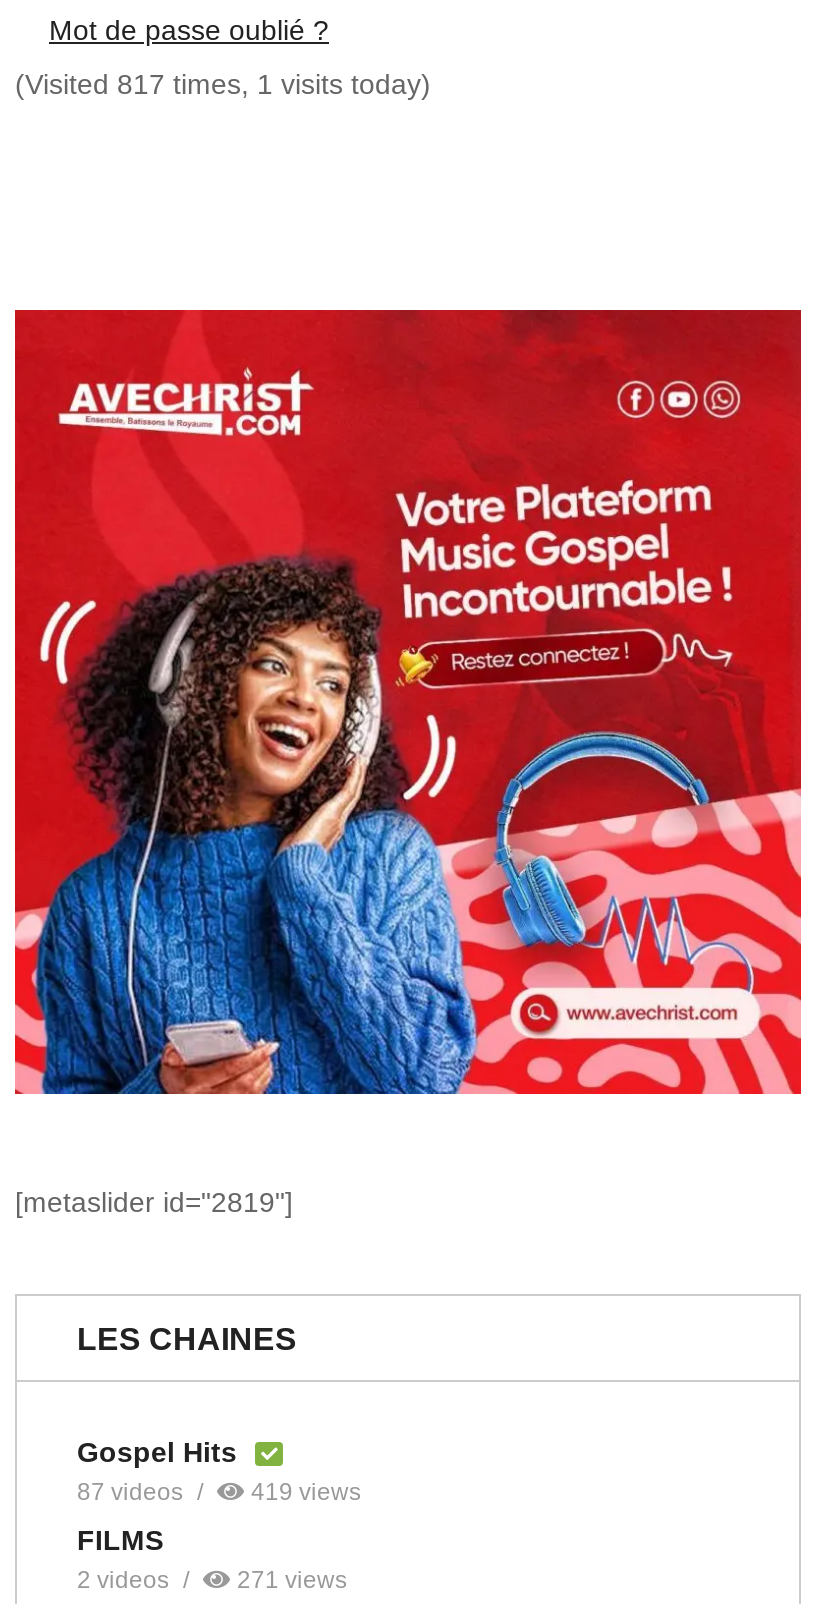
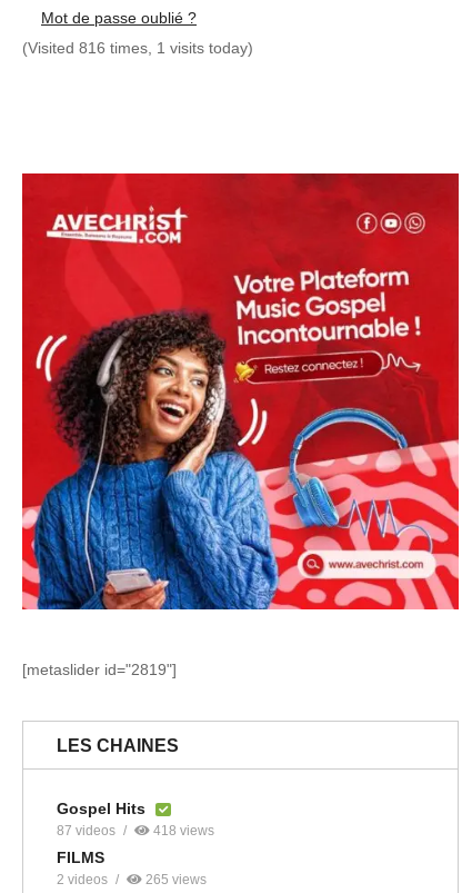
- (Visited 817 times, 1 visits today)
+ (Visited 816 times, 1 visits today)

- 419 views
+ 418 views

- 271 views
+ 265 views
